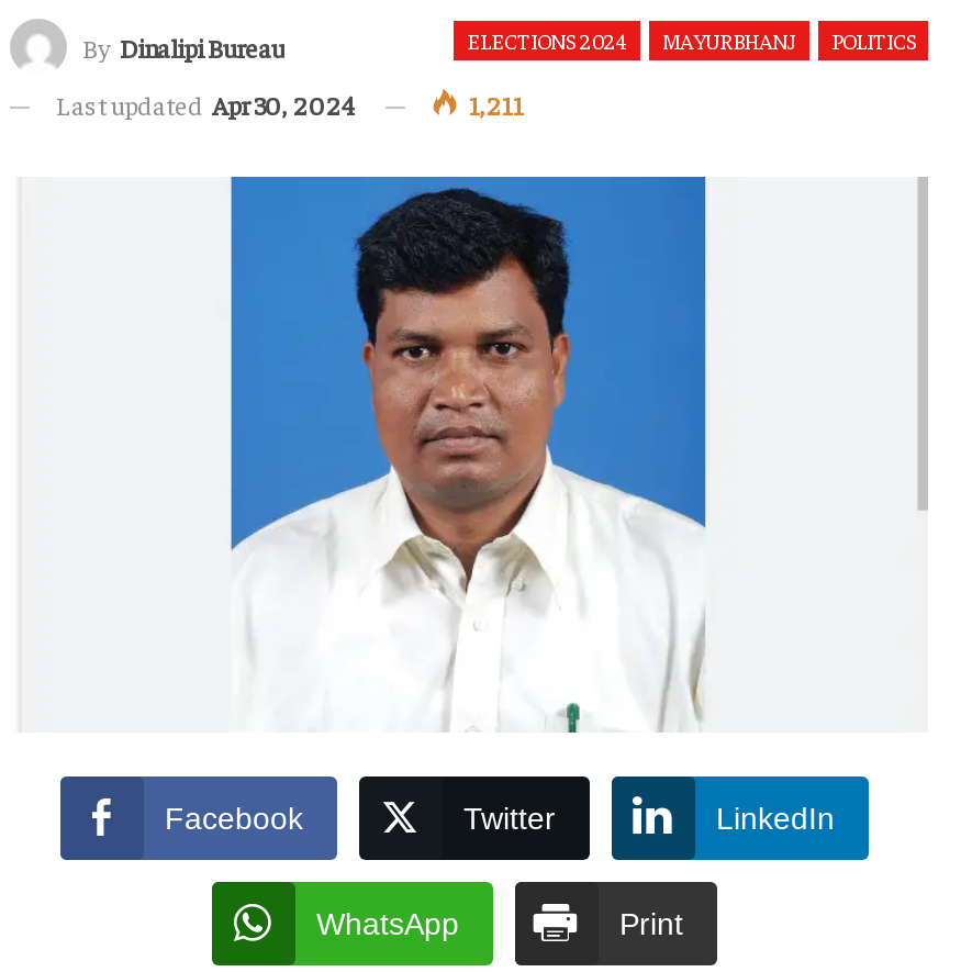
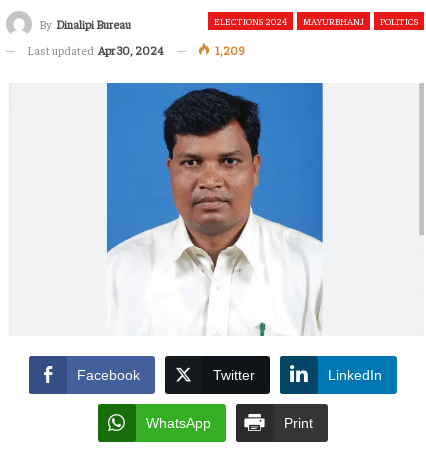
- 1,211
+ 1,209
